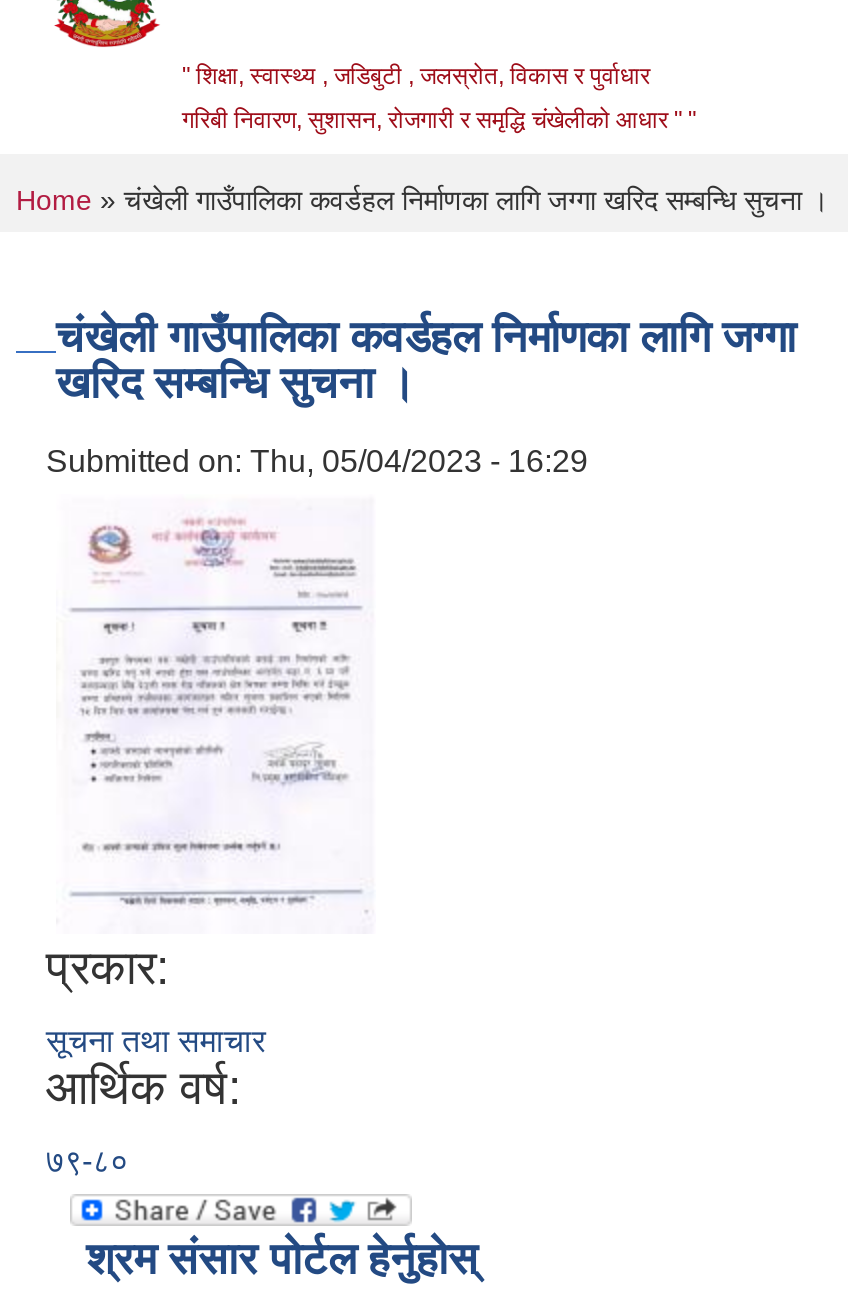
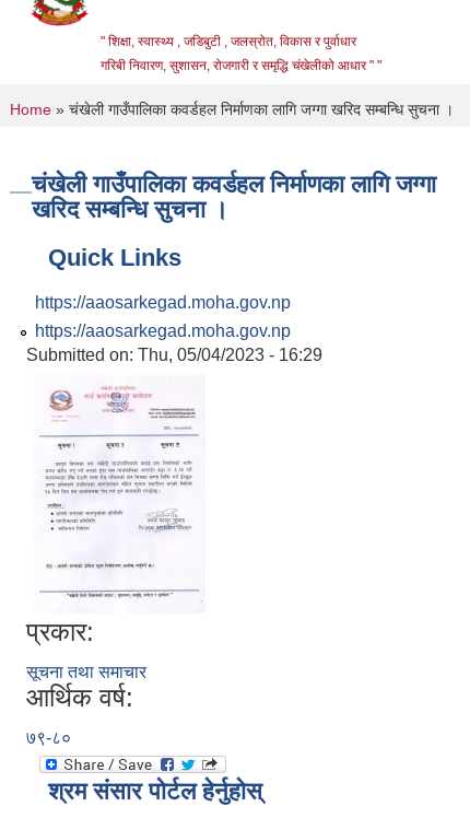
+ Quick Links
+ https://aaosarkegad.moha.gov.np
+ https://aaosarkegad.moha.gov.np
